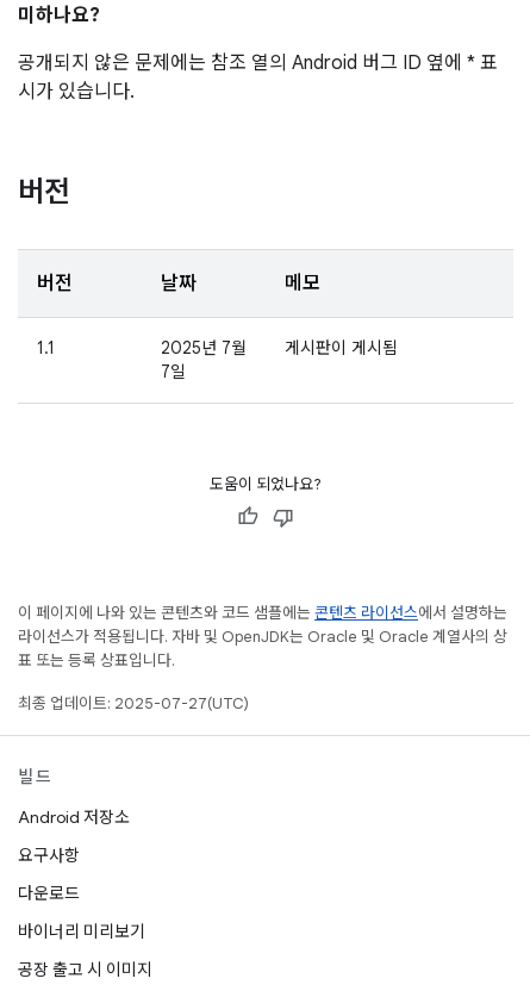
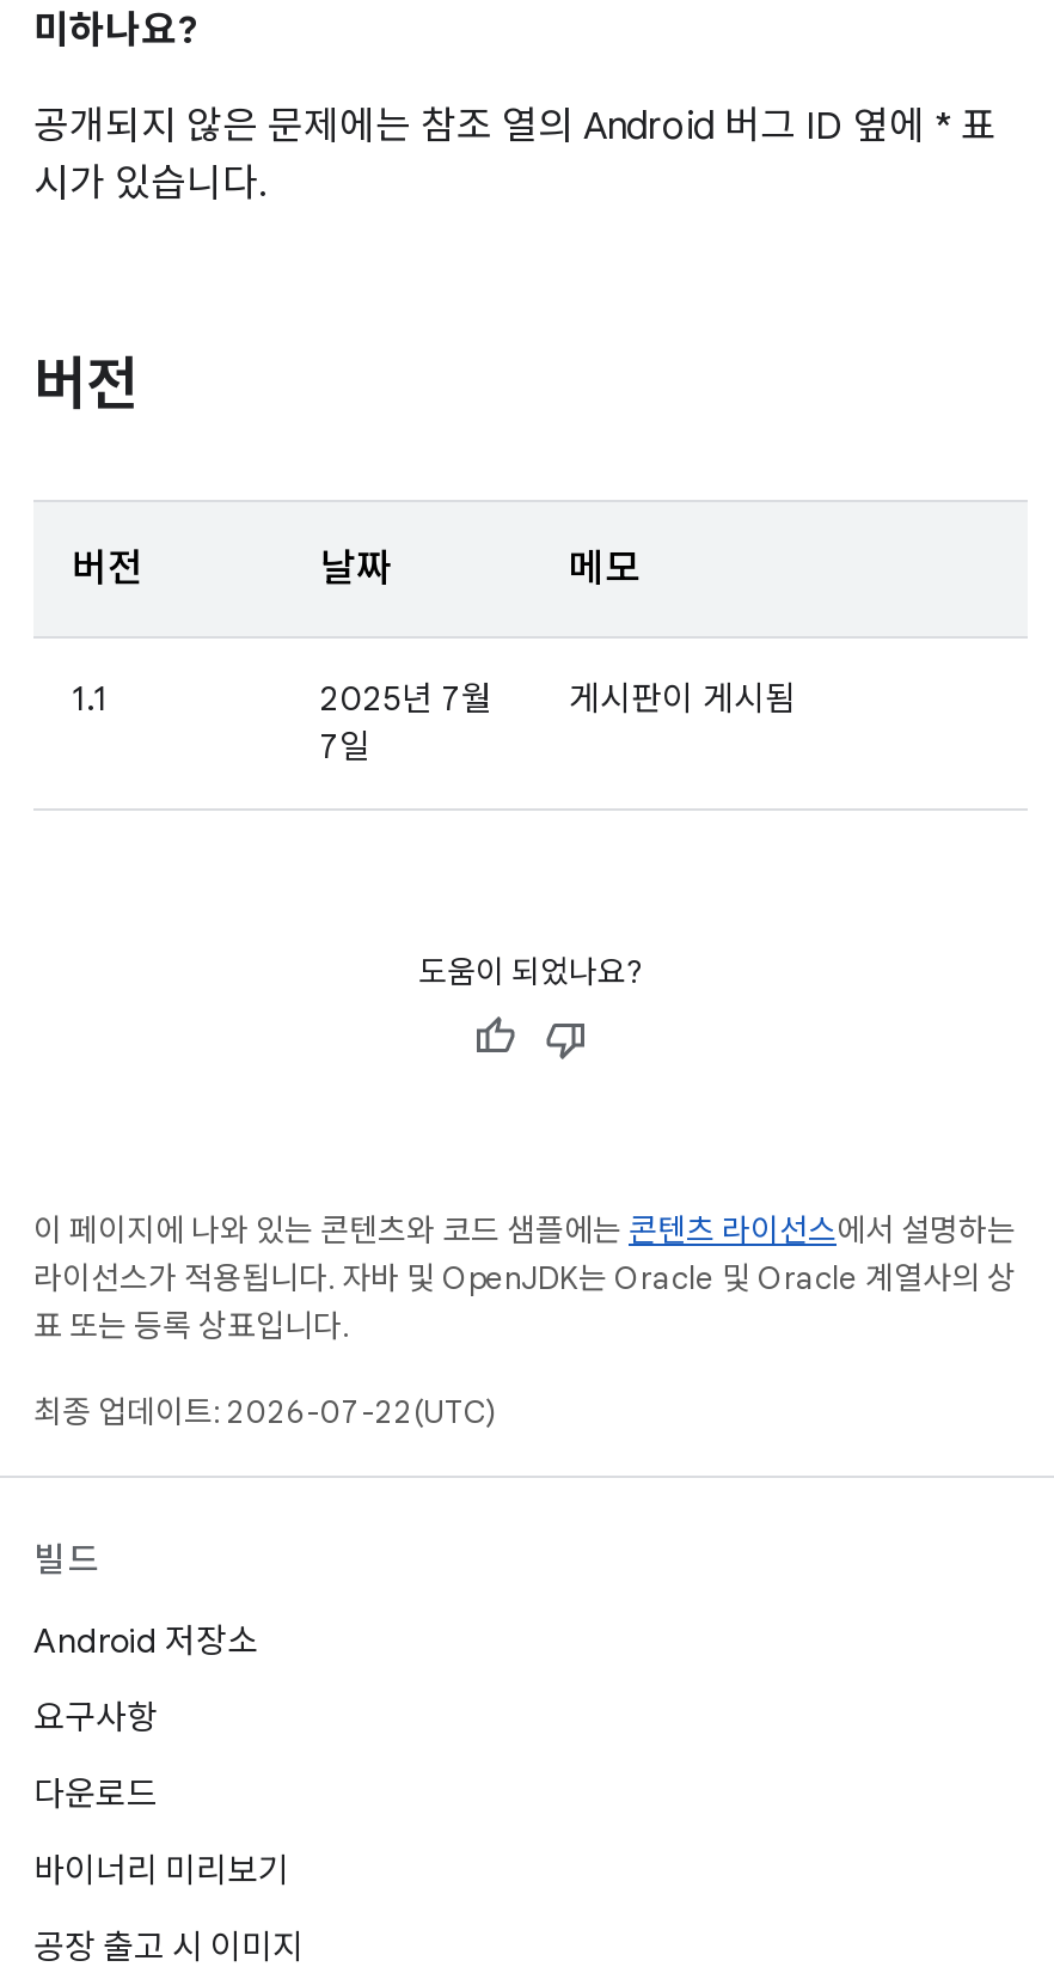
- 최종 업데이트: 2025-07-27(UTC)
+ 최종 업데이트: 2026-07-22(UTC)
